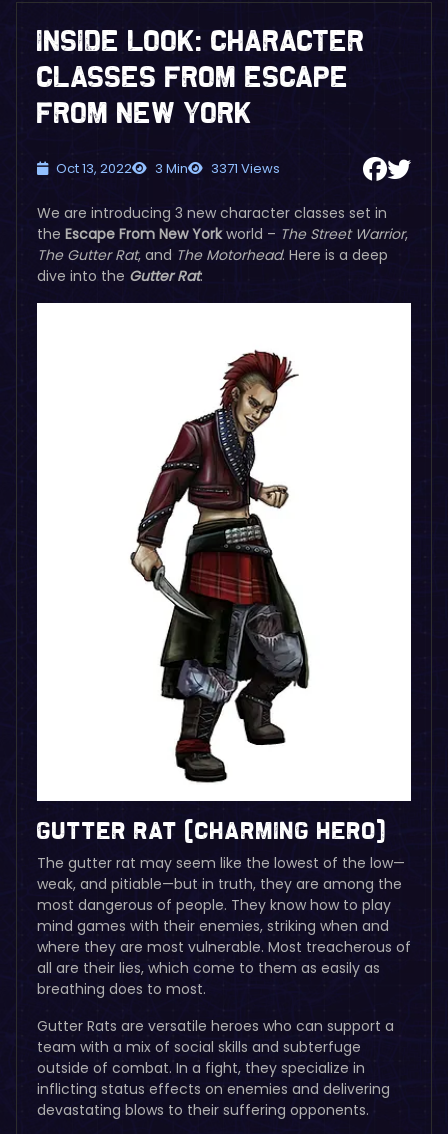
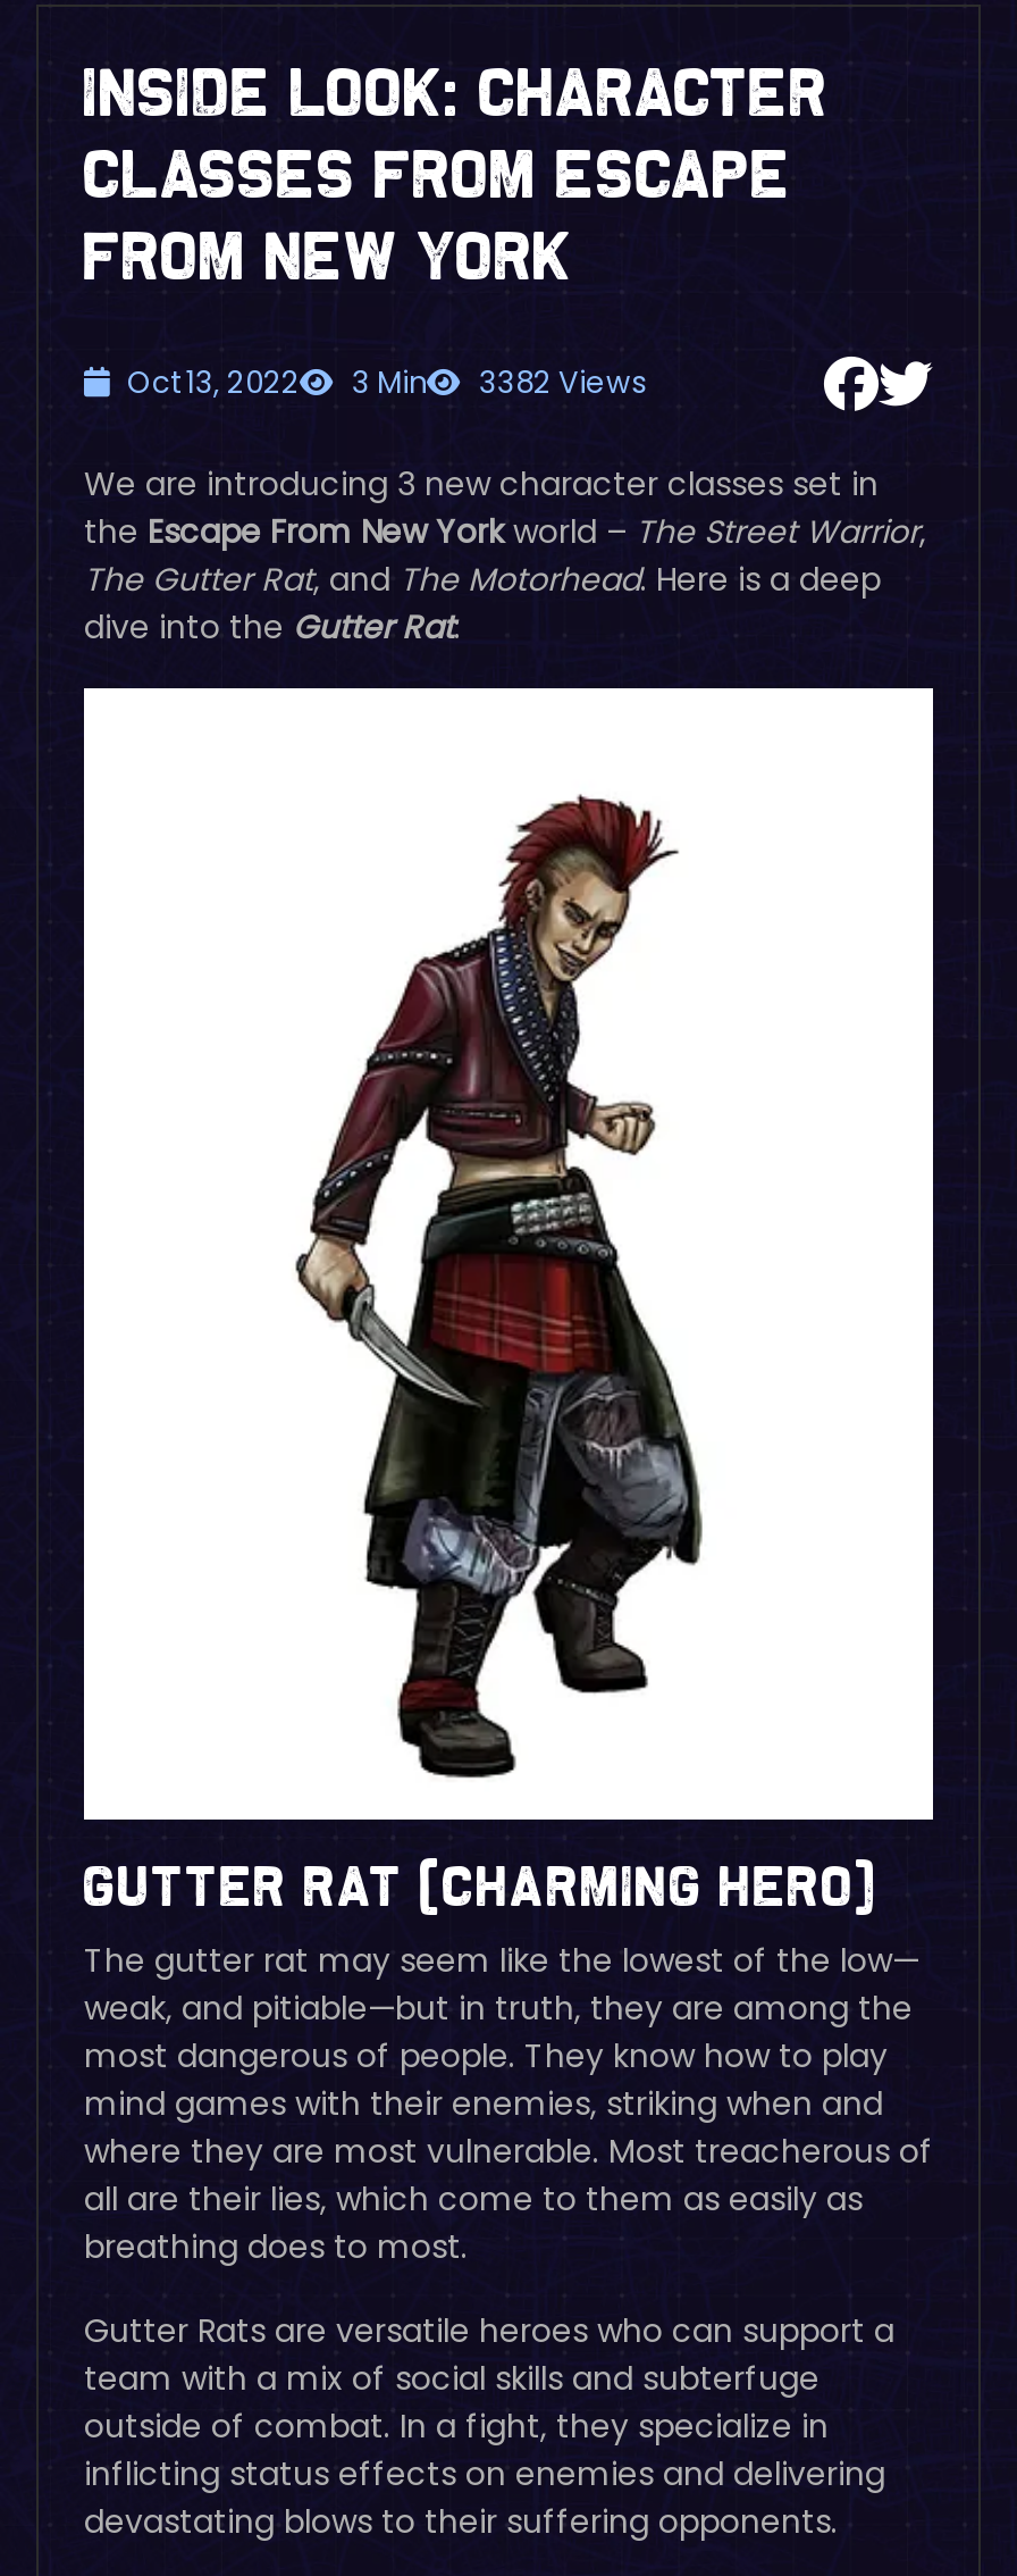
- 3371 Views
+ 3382 Views
